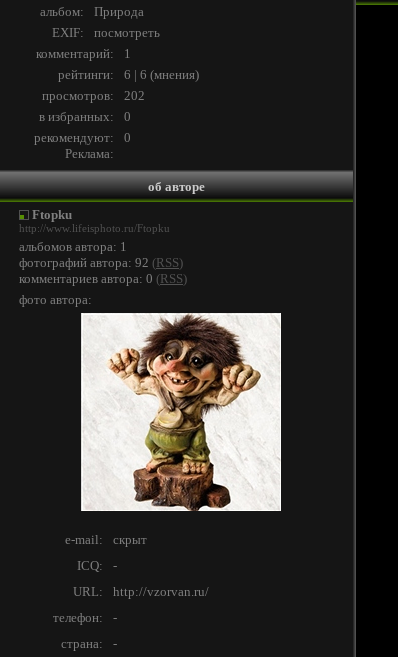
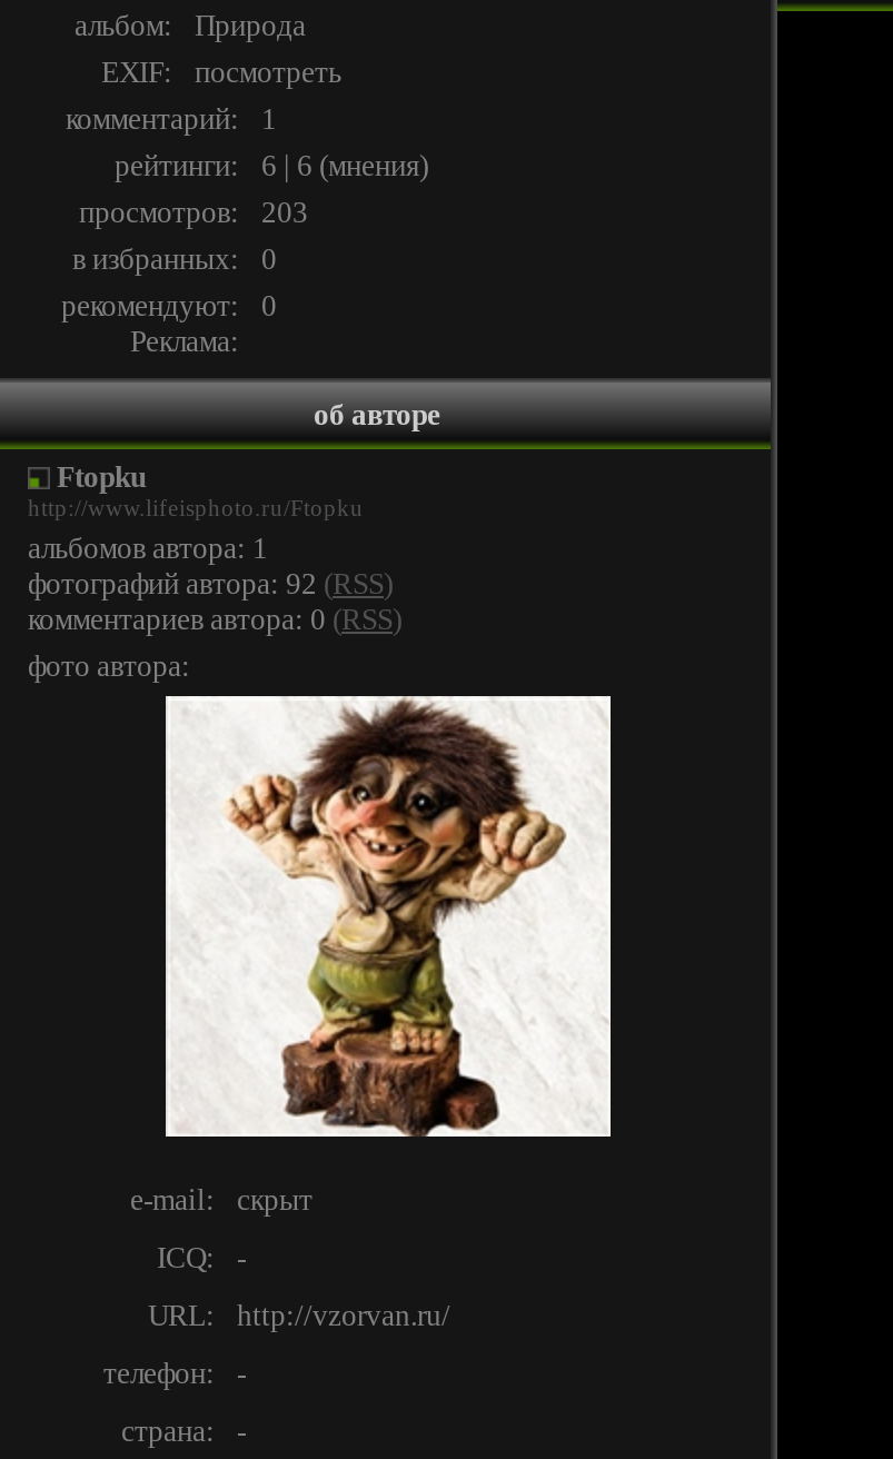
- просмотров: 202
+ просмотров: 203
